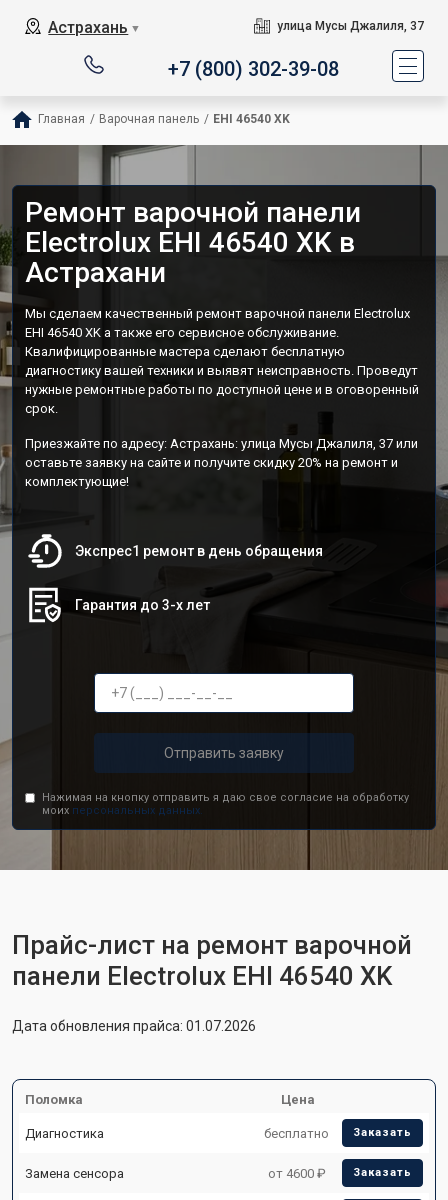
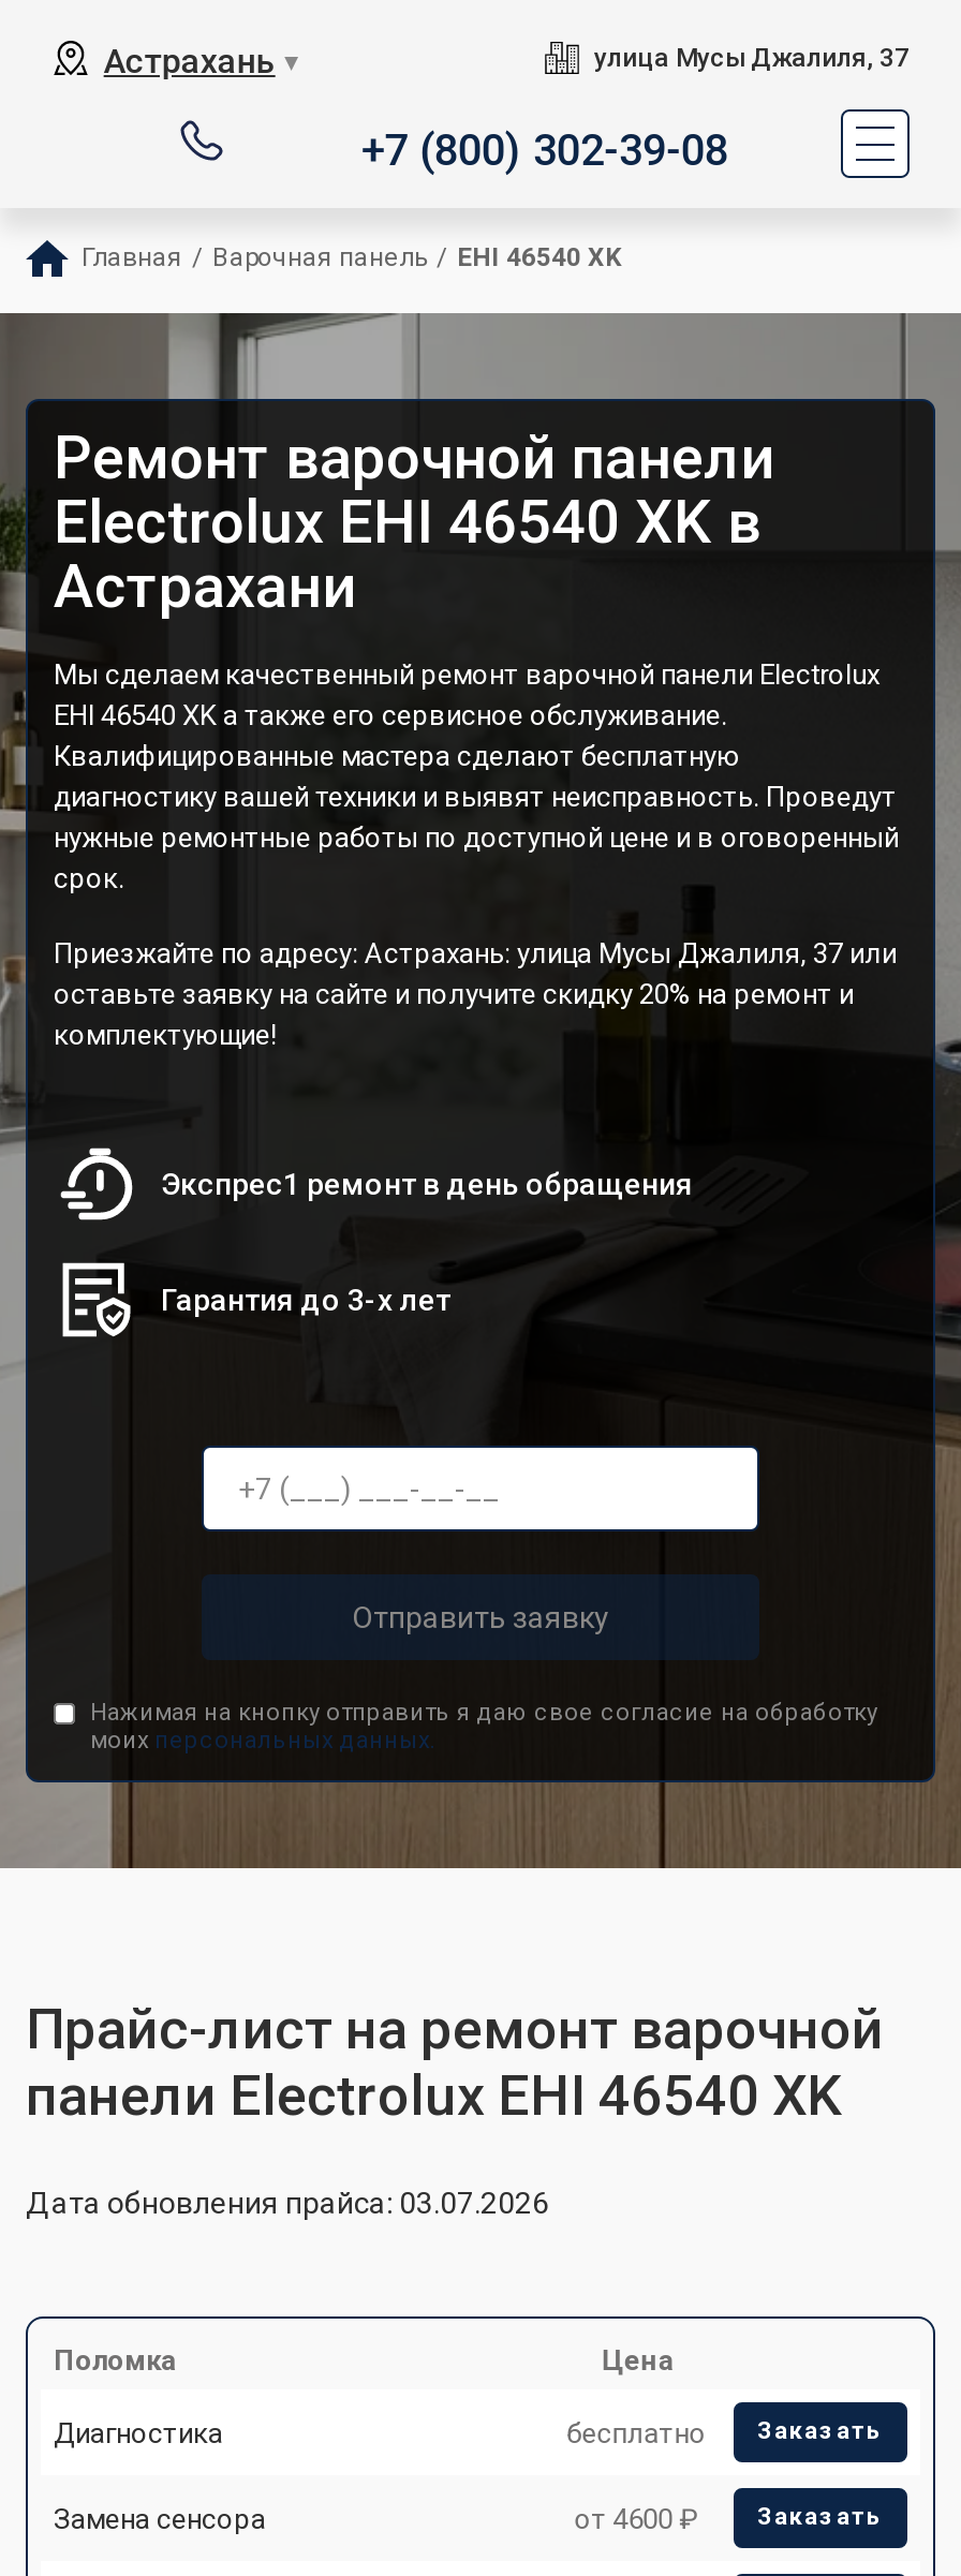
- Дата обновления прайса: 01.07.2026
+ Дата обновления прайса: 03.07.2026
